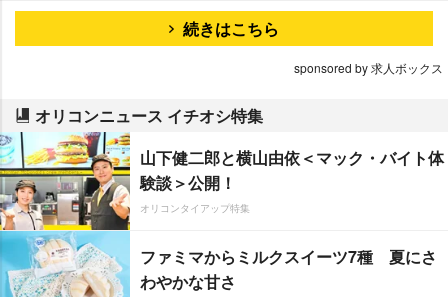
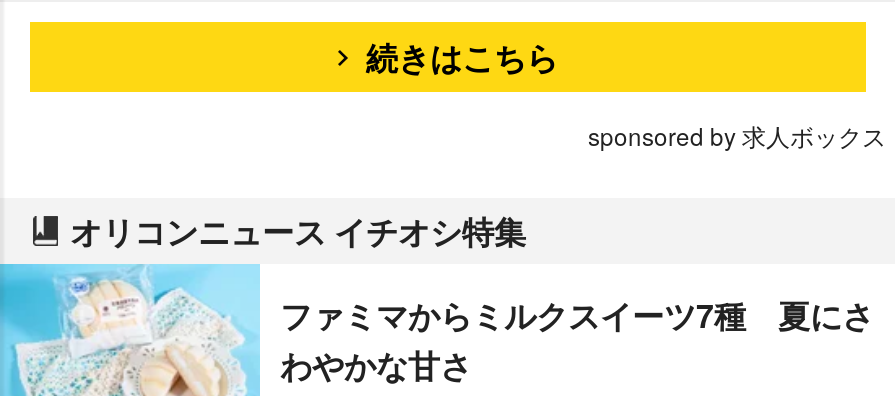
- [image]
- 山下健二郎と横山由依＜マック・バイト体
- 験談＞公開！
- オリコンタイアップ特集
